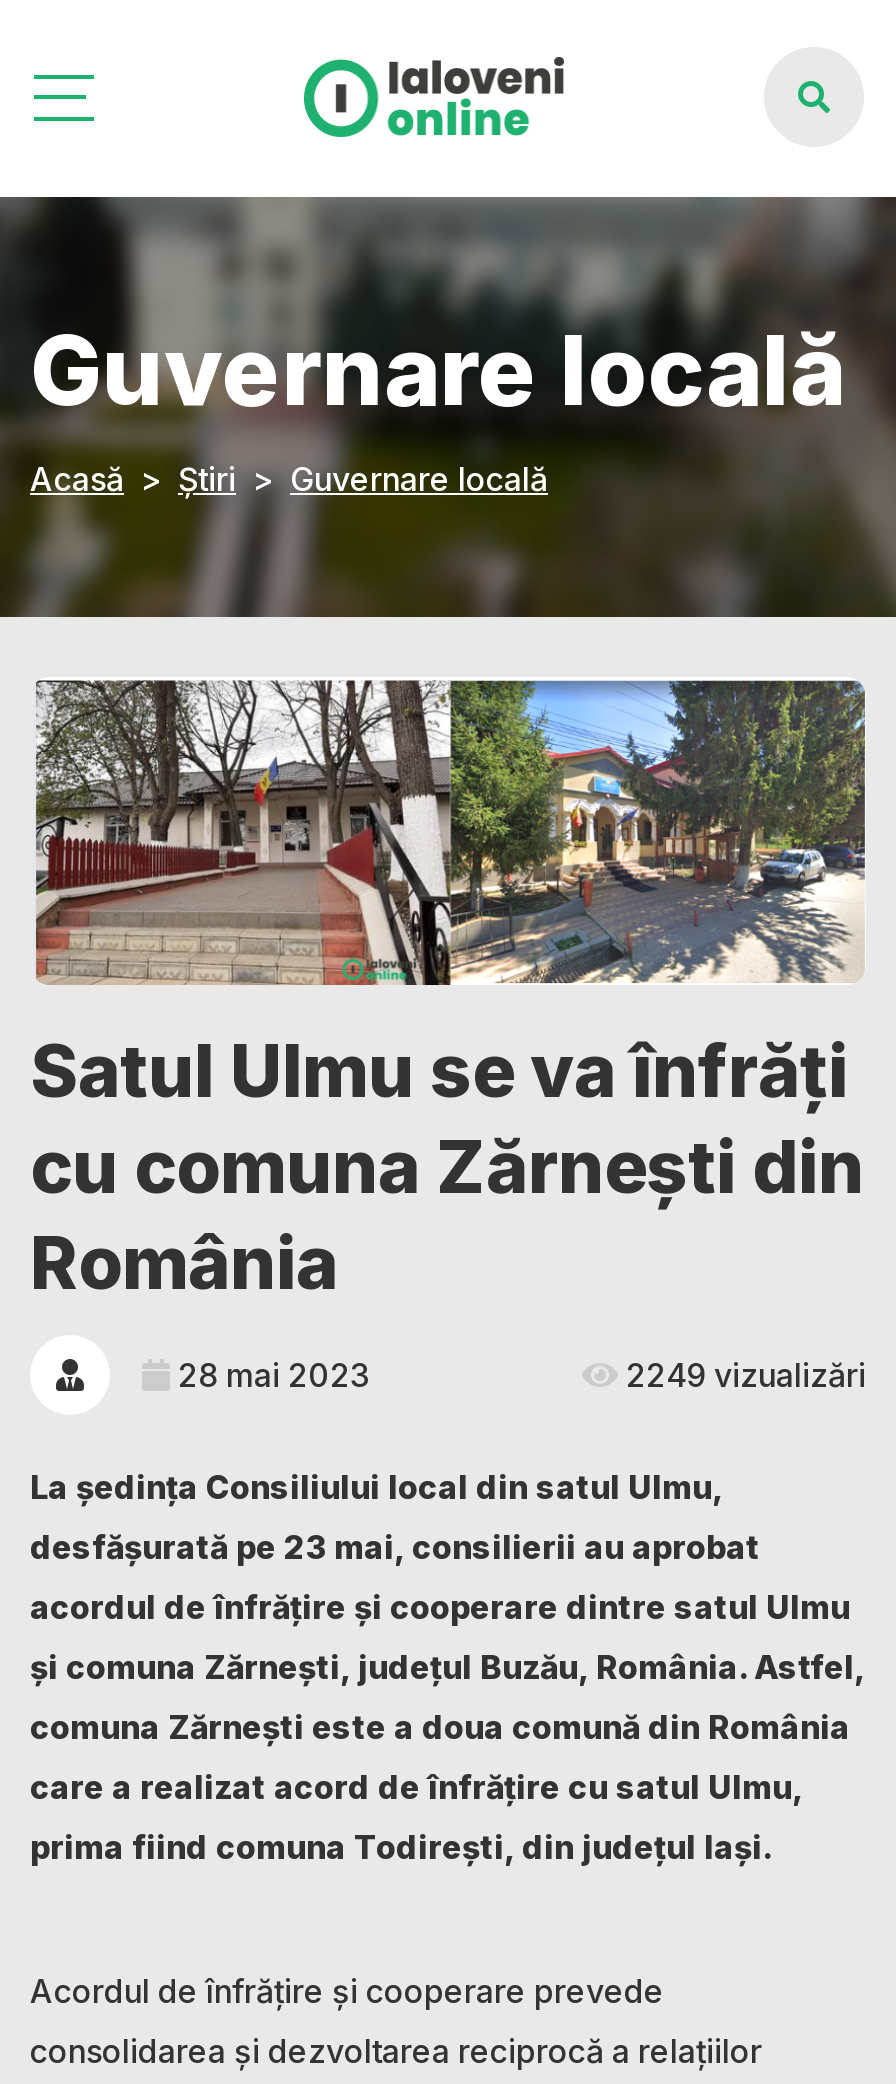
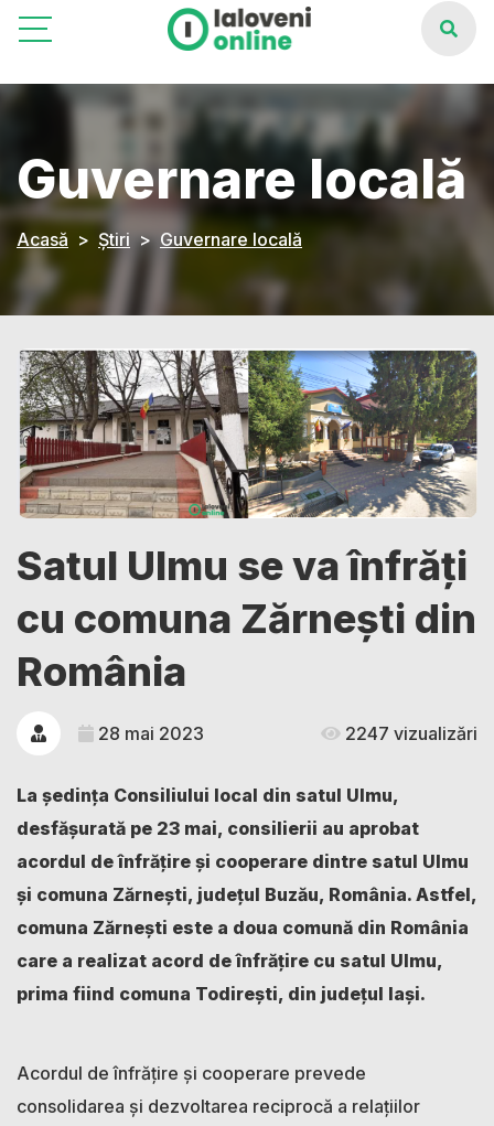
- 2249 vizualizări
+ 2247 vizualizări
